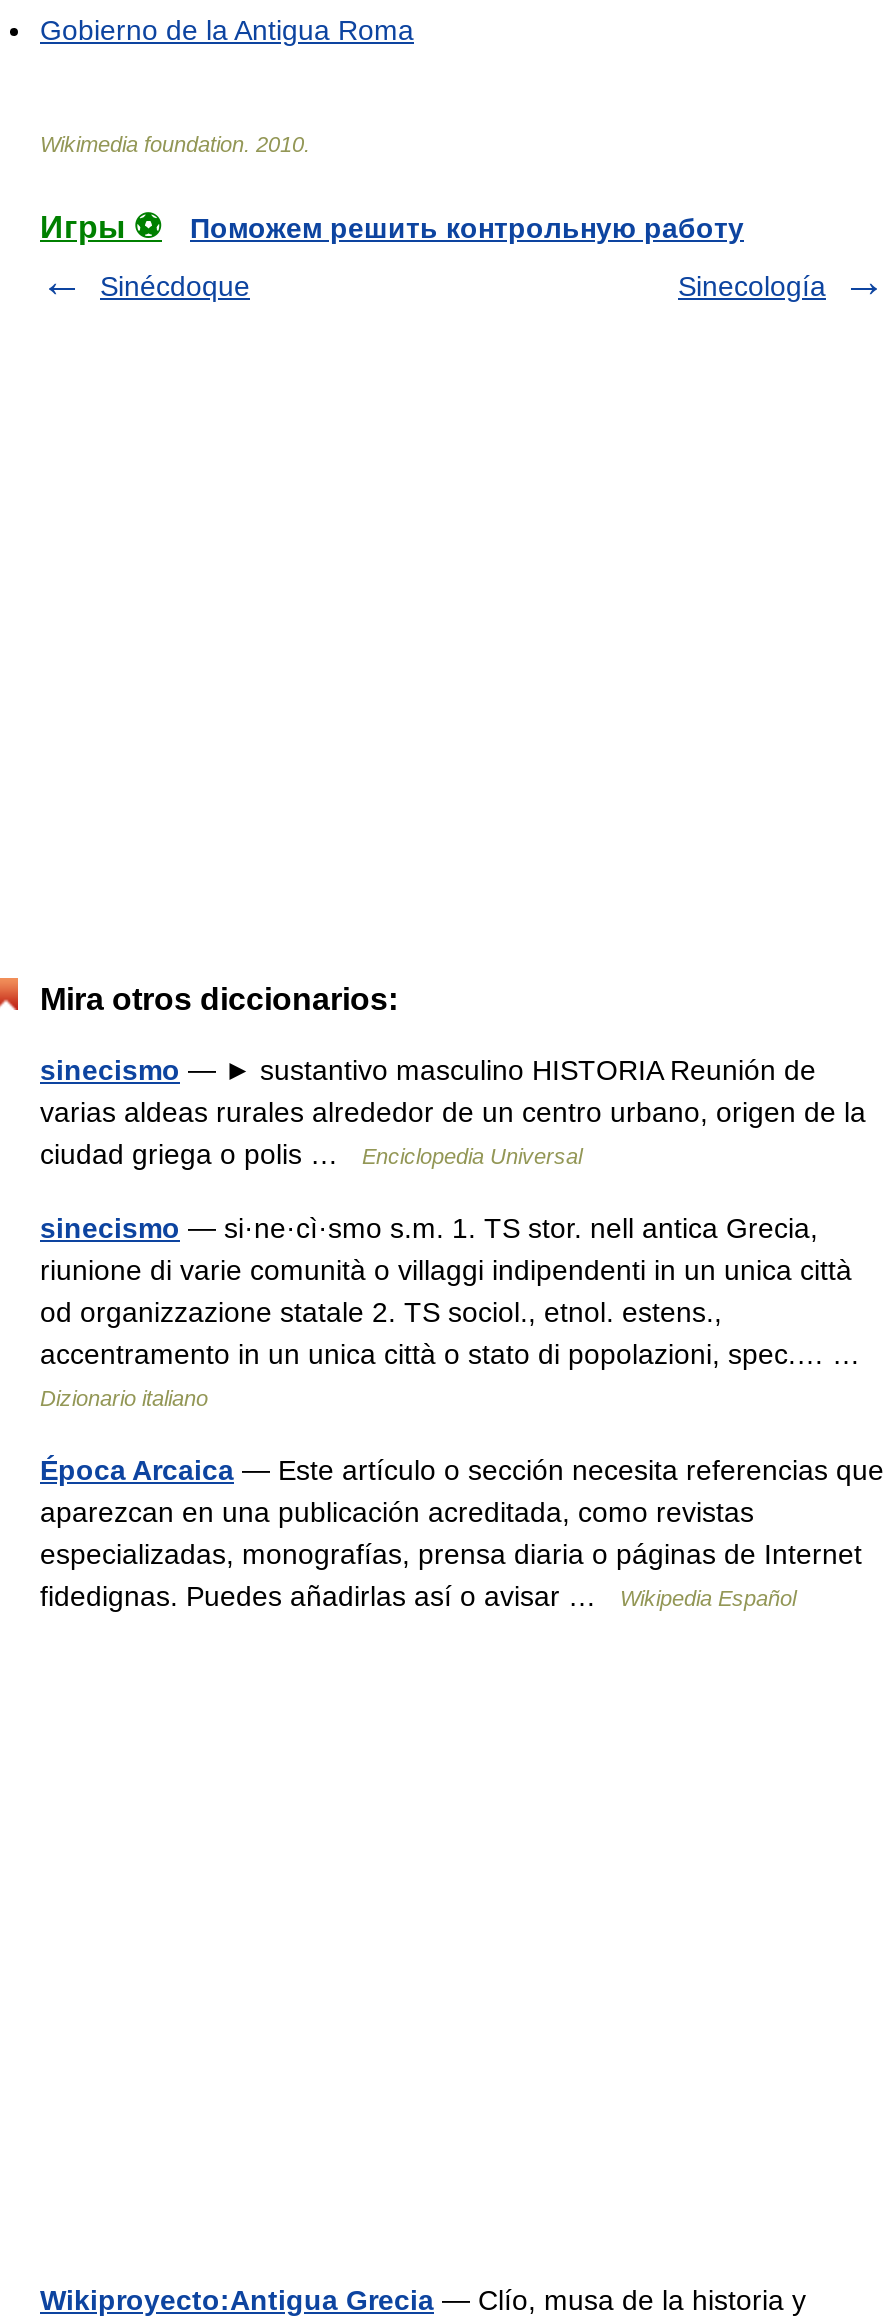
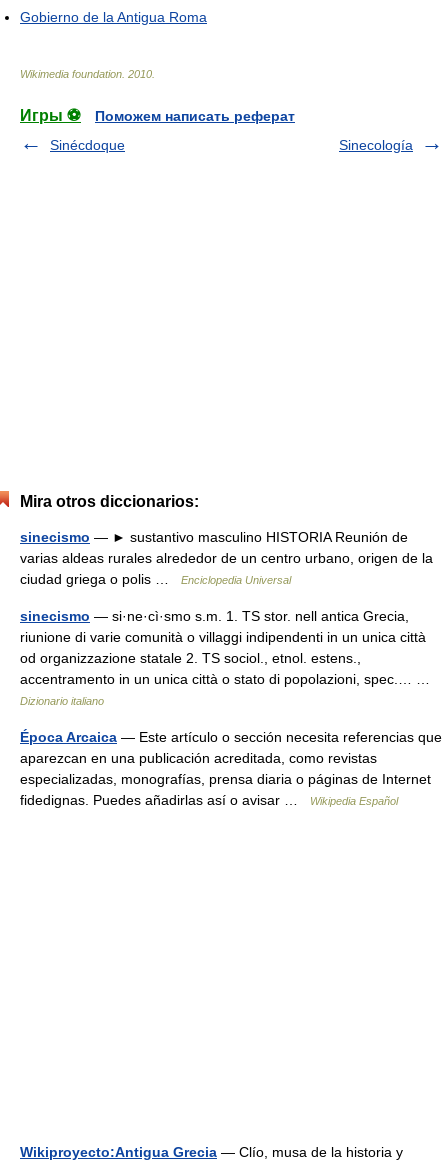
- Поможем решить контрольную работу
+ Поможем написать реферат
